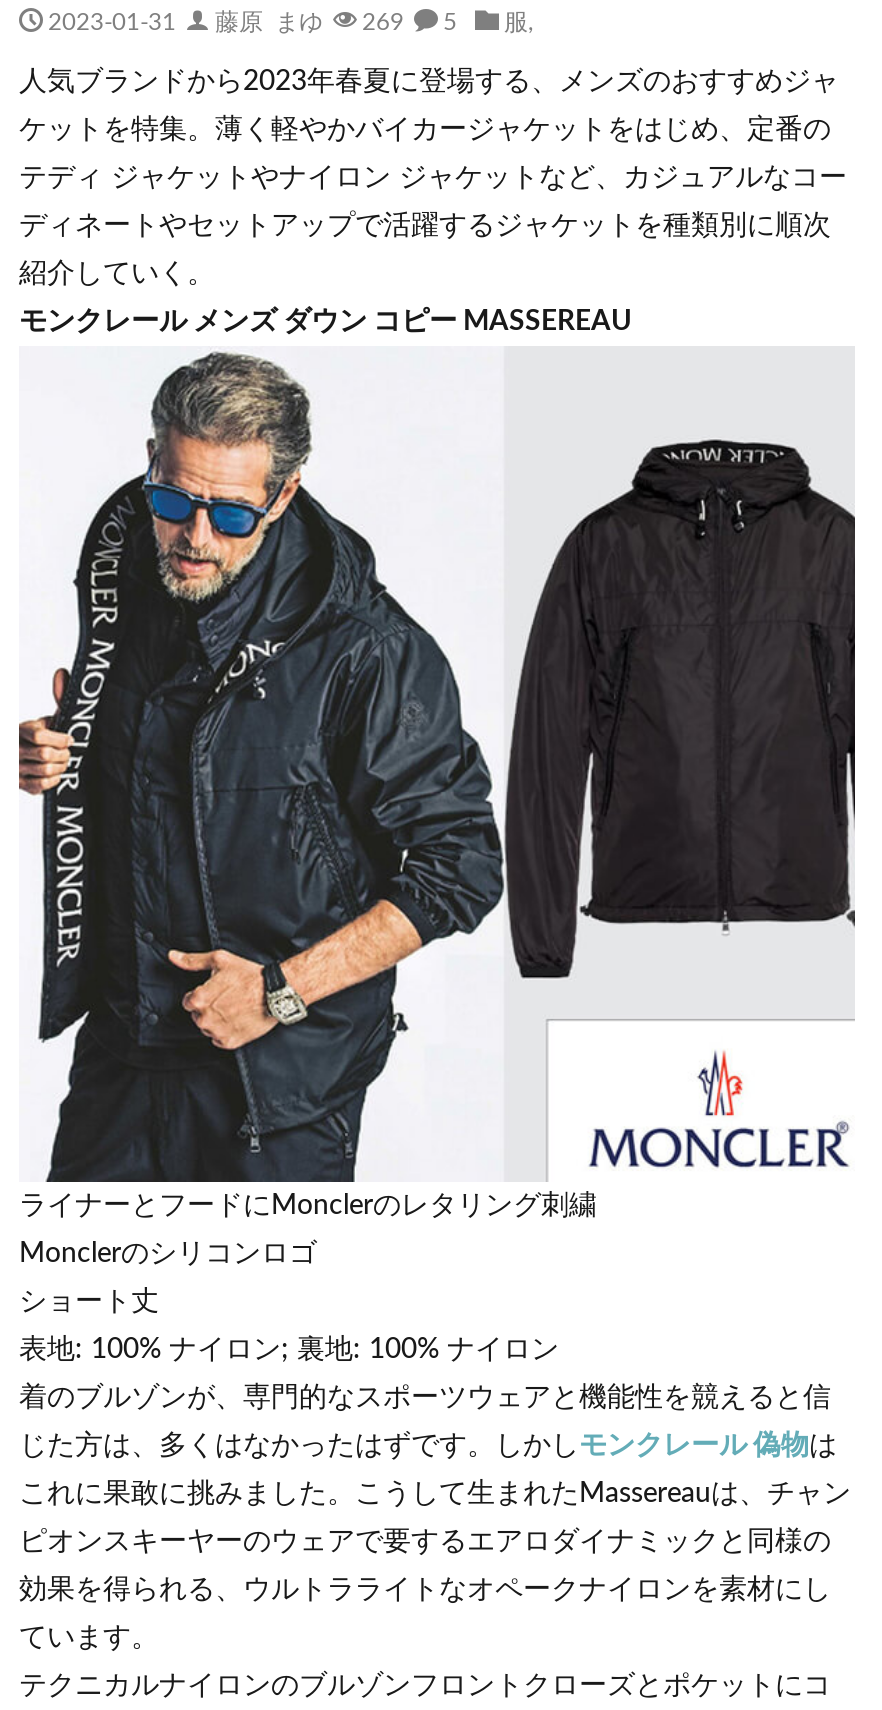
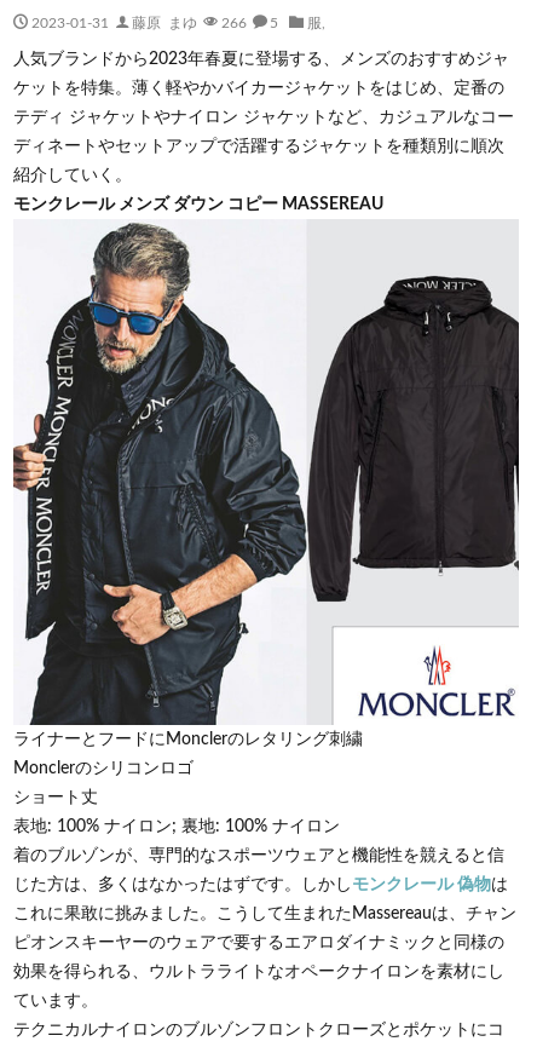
- 2023-01-31 藤原 まゆ 269 5 服,
+ 2023-01-31 藤原 まゆ 266 5 服,
